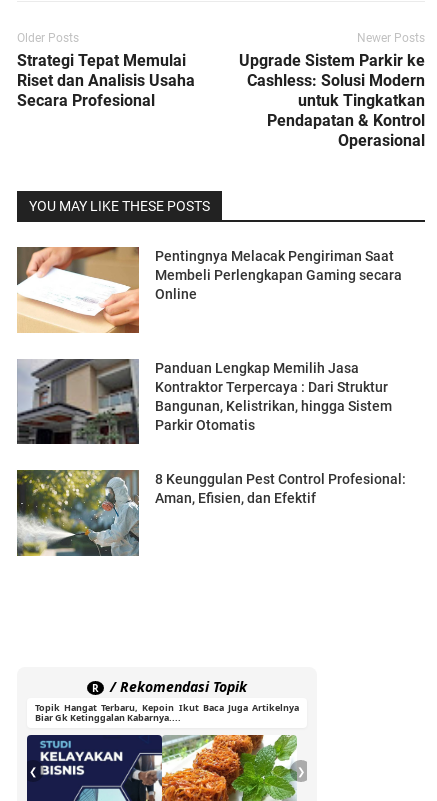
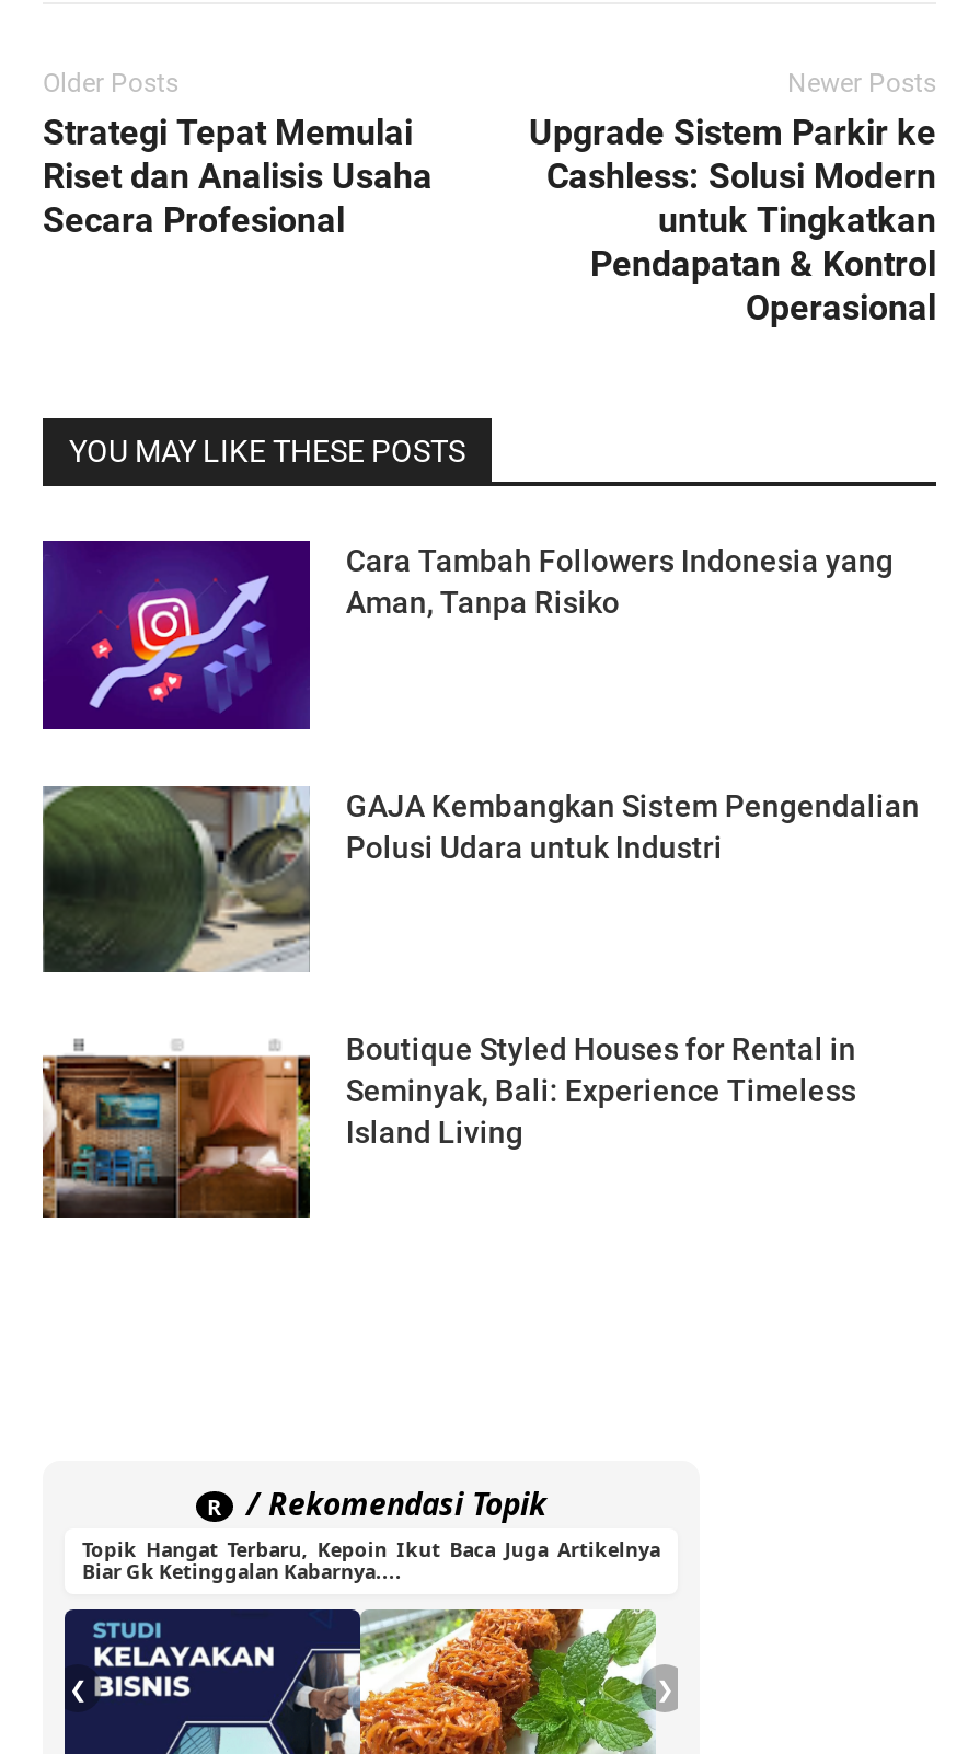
- [image]
- Pentingnya Melacak Pengiriman Saat
- Membeli Perlengkapan Gaming secara
- Online
+ [image]
+ Cara Tambah Followers Indonesia yang
+ Aman, Tanpa Risiko

- [image]
- Panduan Lengkap Memilih Jasa
- Kontraktor Terpercaya : Dari Struktur
- Bangunan, Kelistrikan, hingga Sistem
- Parkir Otomatis
+ [image]
+ GAJA Kembangkan Sistem Pengendalian
+ Polusi Udara untuk Industri

- [image]
- 8 Keunggulan Pest Control Profesional:
- Aman, Efisien, dan Efektif
+ [image]
+ Boutique Styled Houses for Rental in
+ Seminyak, Bali: Experience Timeless
+ Island Living
